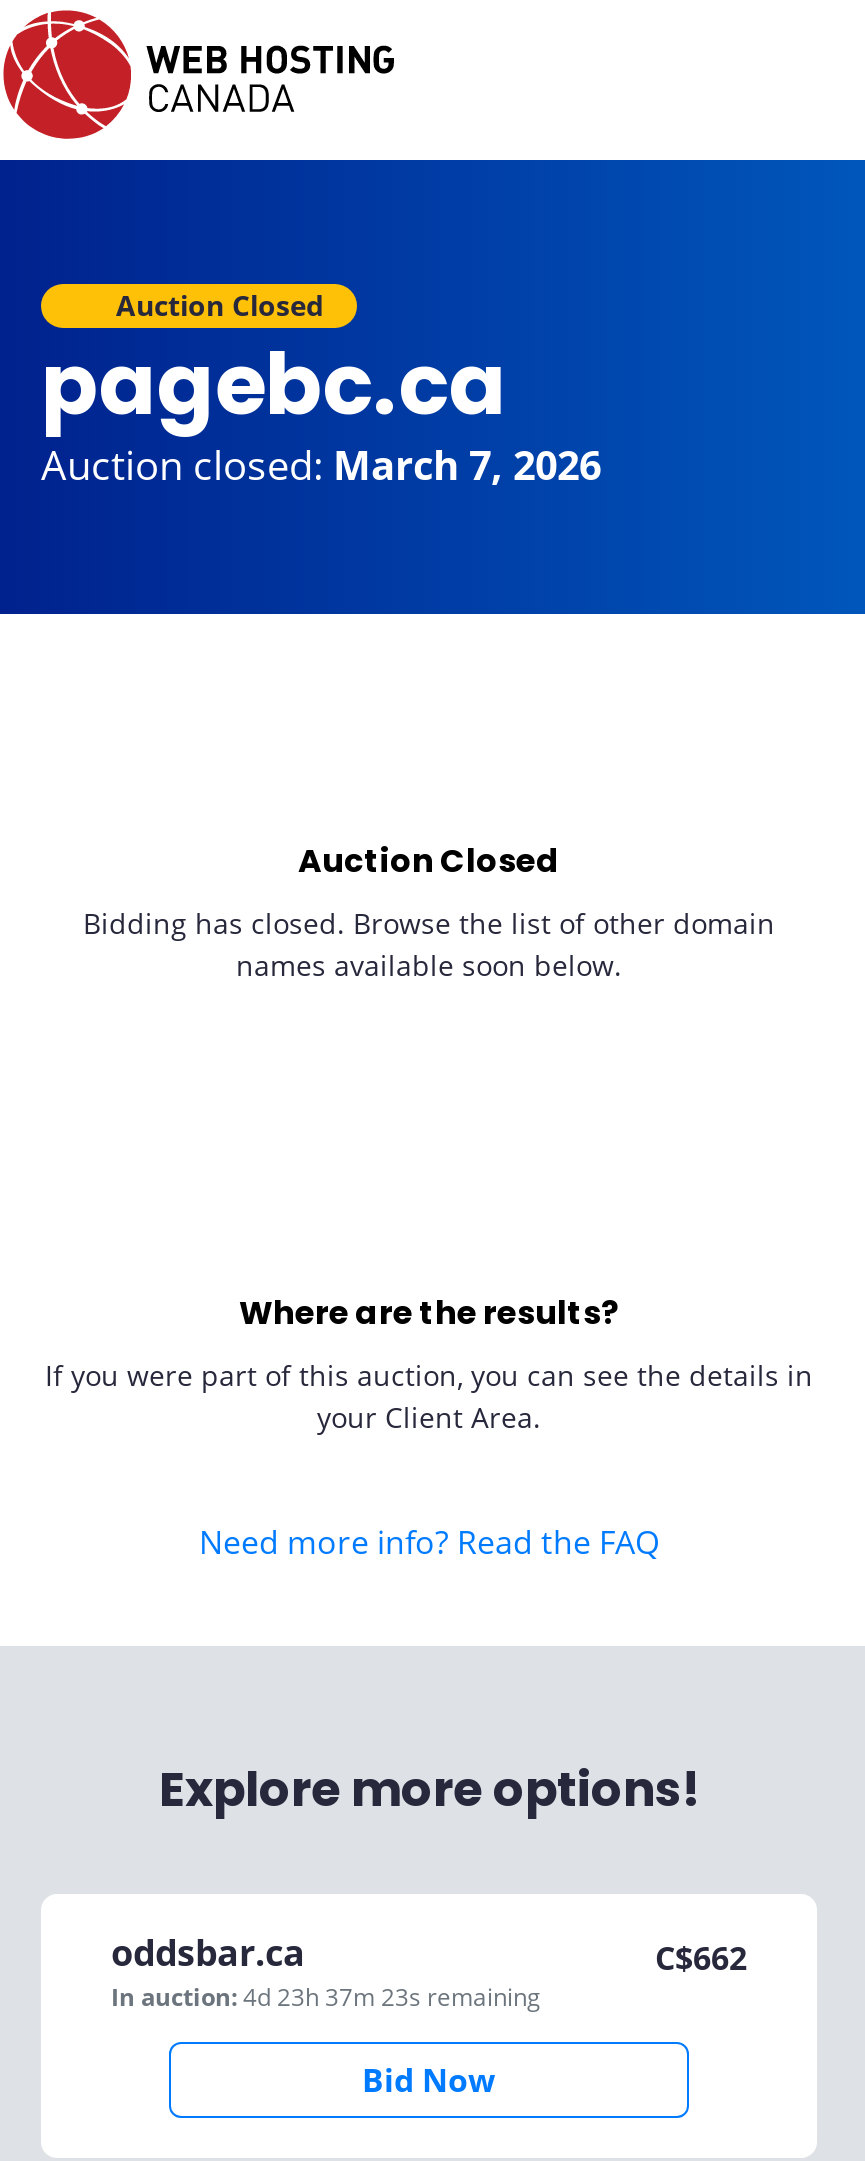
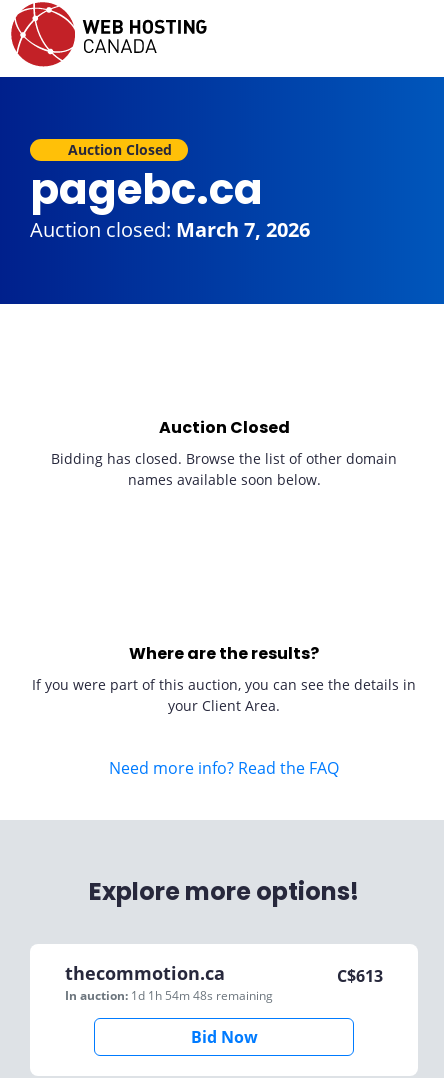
- oddsbar.ca
- In auction: 4d 23h 37m 23s remaining
+ thecommotion.ca
+ In auction: 1d 1h 54m 48s remaining

- C$662
+ C$613
